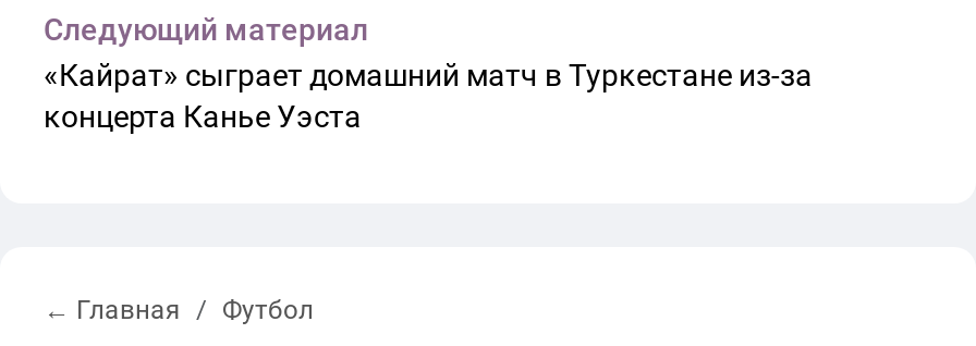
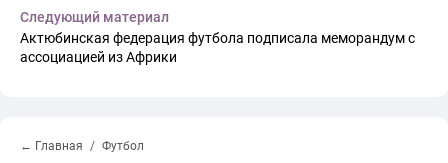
- «Кайрат» сыграет домашний матч в Туркестане из-за
- концерта Канье Уэста
+ Актюбинская федерация футбола подписала меморандум с
+ ассоциацией из Африки
